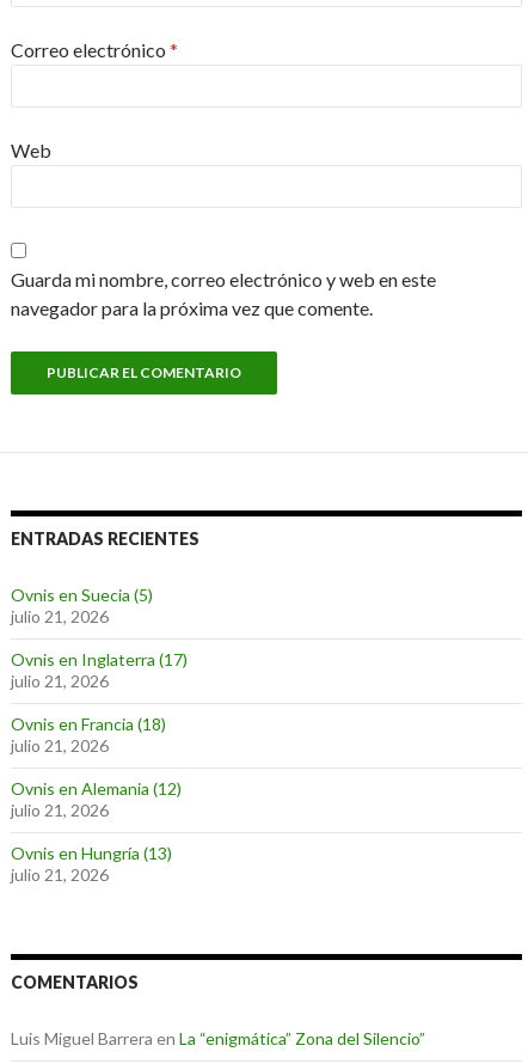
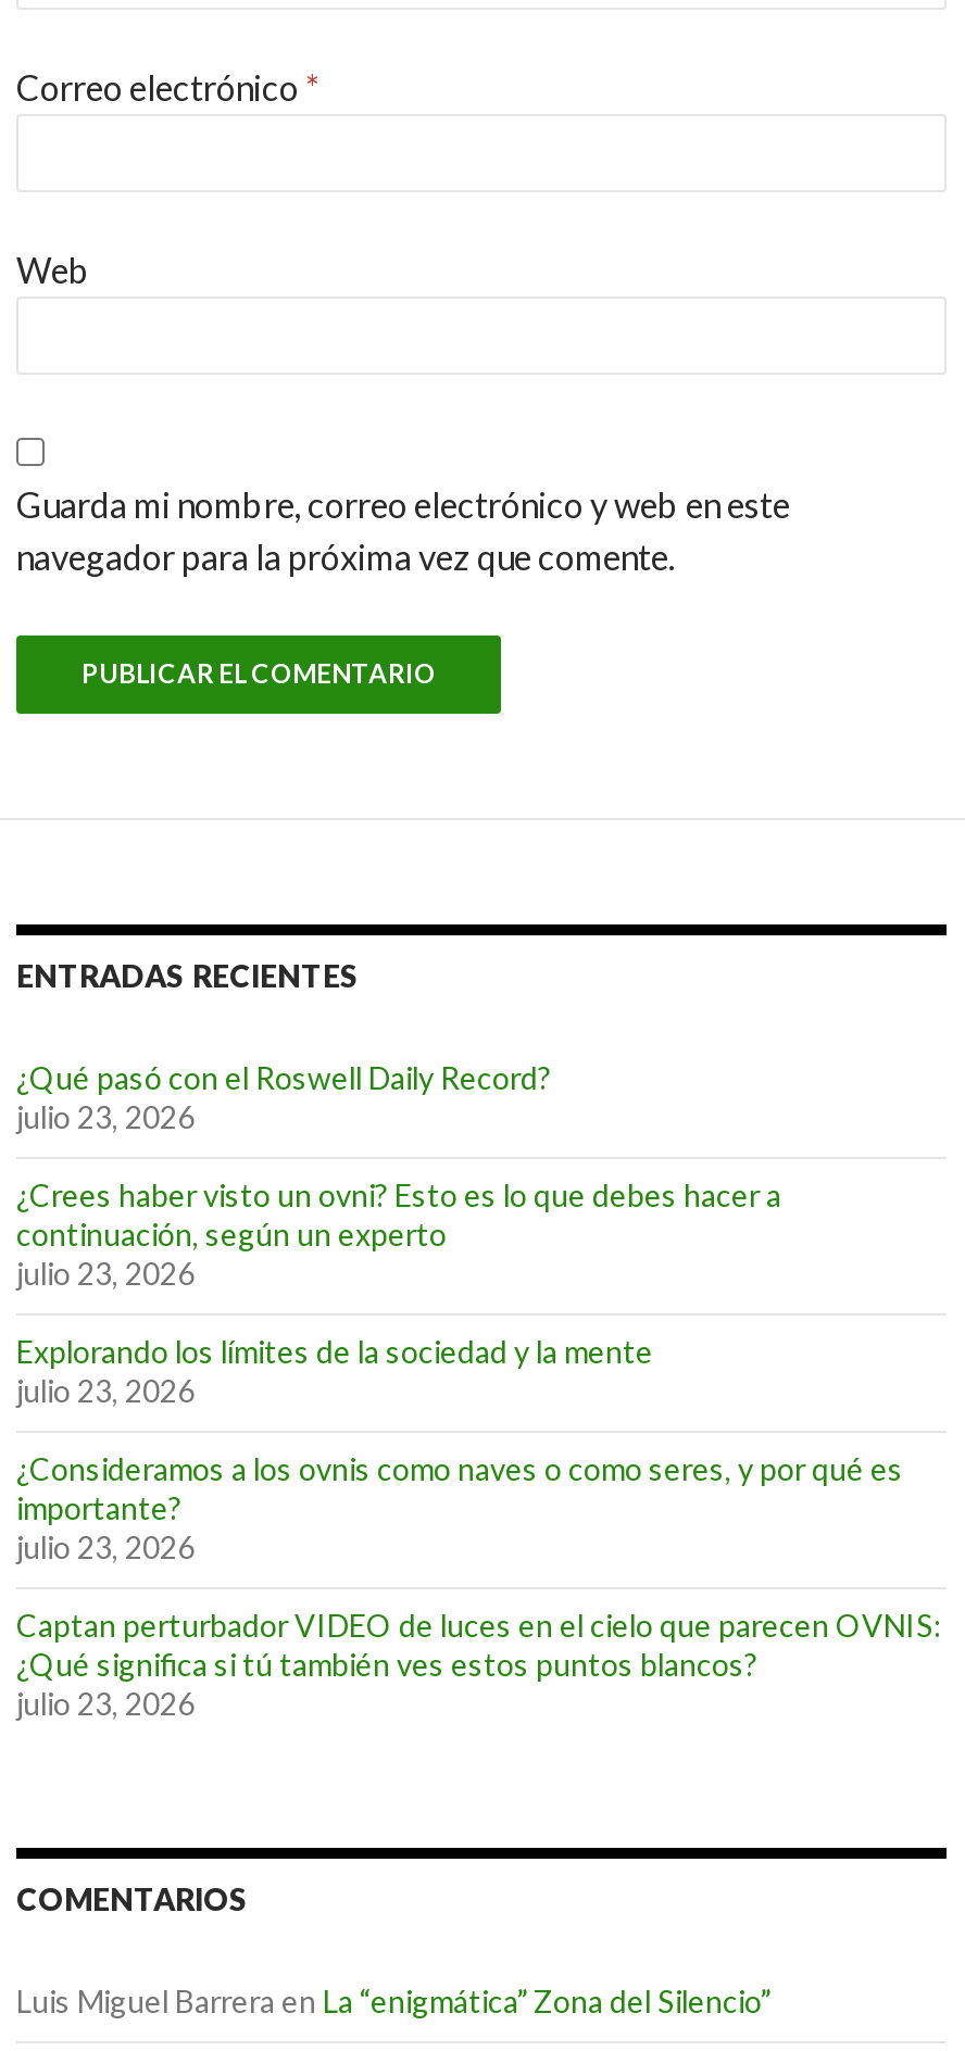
- Ovnis en Suecia (5)
- julio 21, 2026
+ ¿Qué pasó con el Roswell Daily Record?
+ julio 23, 2026

- Ovnis en Inglaterra (17)
- julio 21, 2026
+ ¿Crees haber visto un ovni? Esto es lo que debes hacer a
+ continuación, según un experto
+ julio 23, 2026

- Ovnis en Francia (18)
- julio 21, 2026
+ Explorando los límites de la sociedad y la mente
+ julio 23, 2026

- Ovnis en Alemania (12)
- julio 21, 2026
+ ¿Consideramos a los ovnis como naves o como seres, y por qué es
+ importante?
+ julio 23, 2026

- Ovnis en Hungría (13)
- julio 21, 2026
+ Captan perturbador VIDEO de luces en el cielo que parecen OVNIS:
+ ¿Qué significa si tú también ves estos puntos blancos?
+ julio 23, 2026
